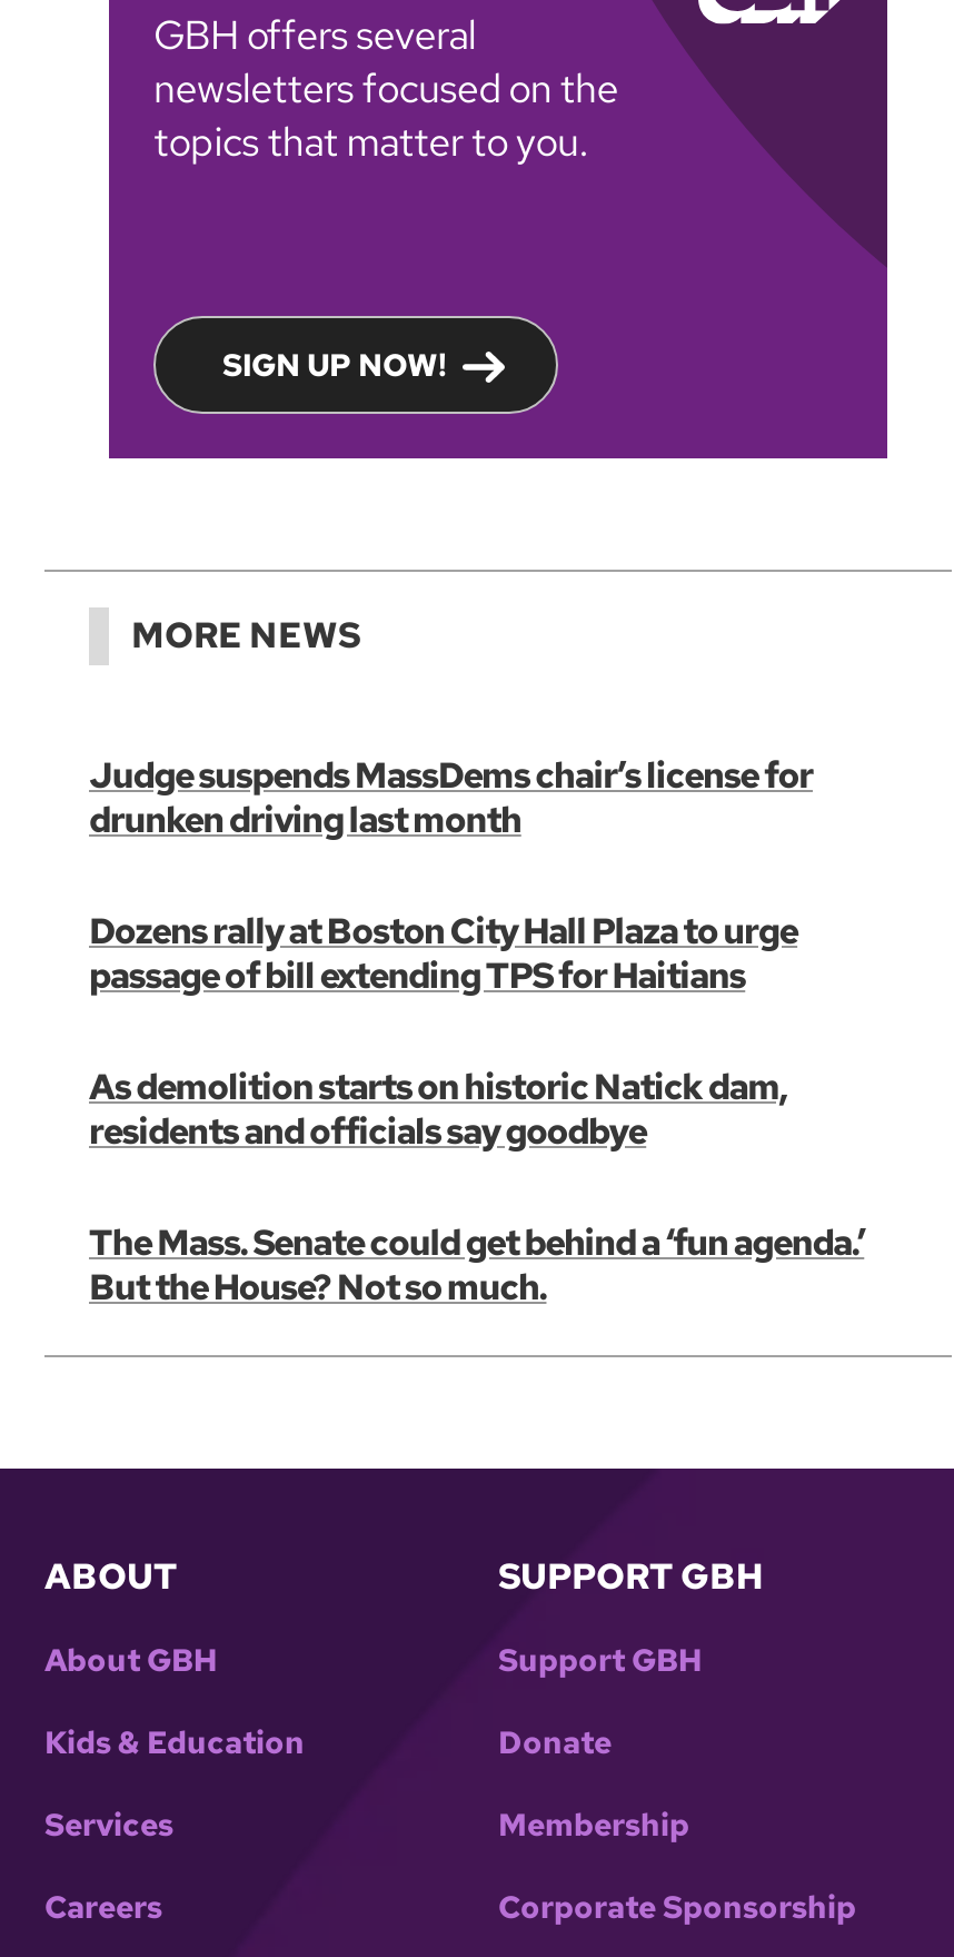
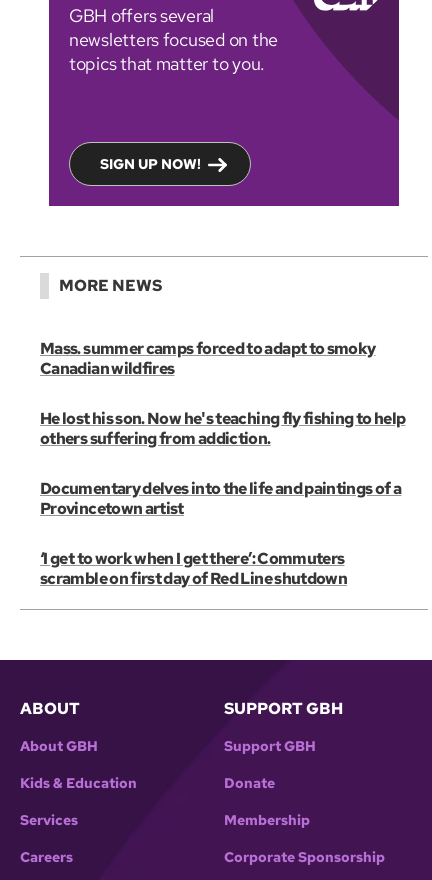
- Judge suspends MassDems chair’s license for
- drunken driving last month
+ Mass. summer camps forced to adapt to smoky
+ Canadian wildfires

- Dozens rally at Boston City Hall Plaza to urge
- passage of bill extending TPS for Haitians
+ He lost his son. Now he's teaching fly fishing to help
+ others suffering from addiction.

- As demolition starts on historic Natick dam,
- residents and officials say goodbye
+ Documentary delves into the life and paintings of a
+ Provincetown artist

- The Mass. Senate could get behind a ‘fun agenda.’
- But the House? Not so much.
+ ‘I get to work when I get there’: Commuters
+ scramble on first day of Red Line shutdown
